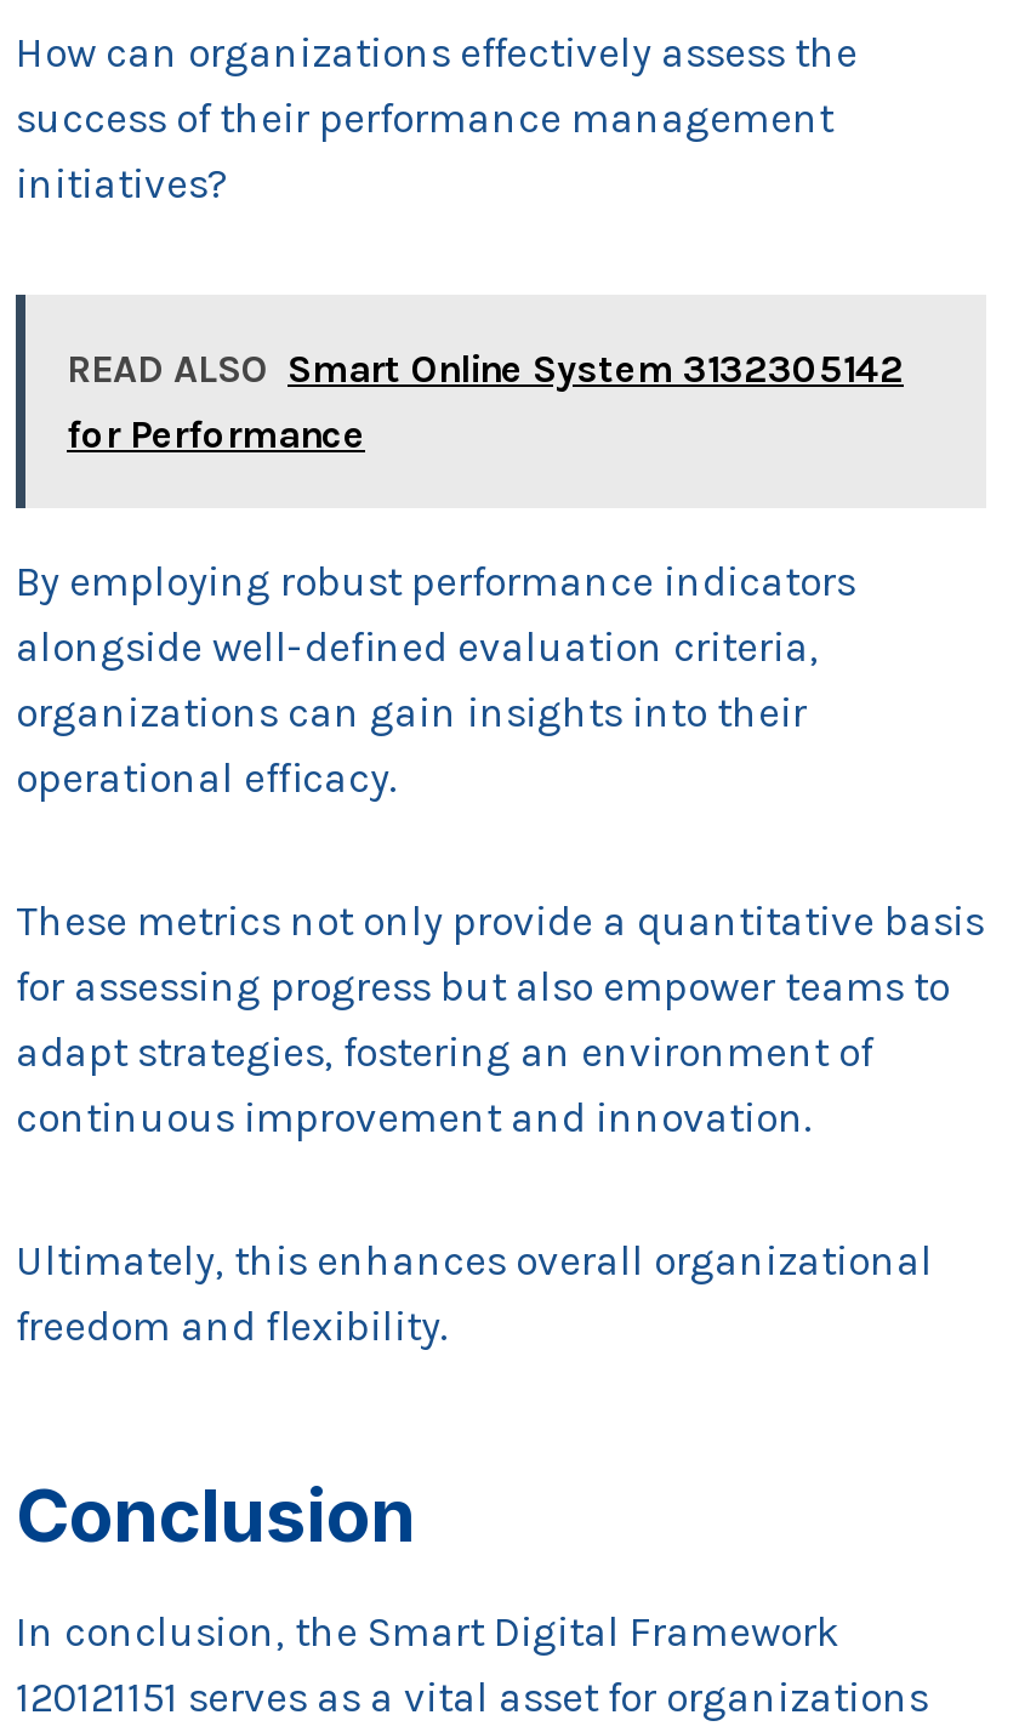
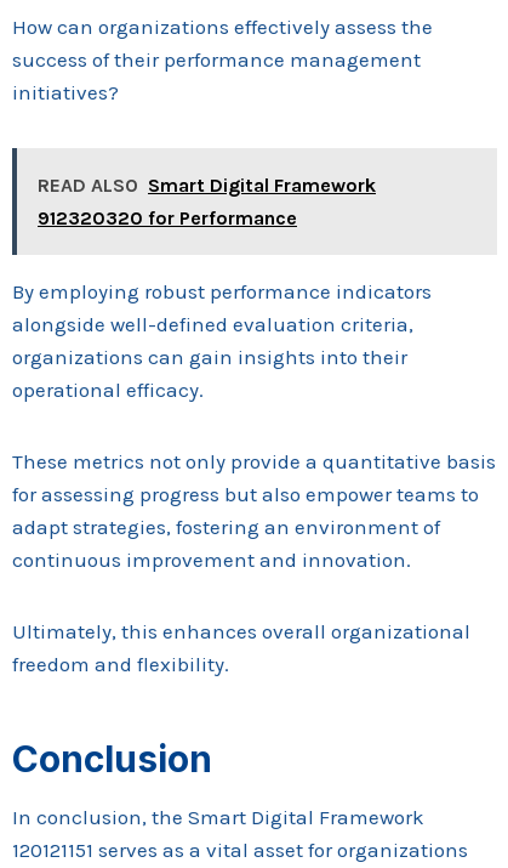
- READ ALSO Smart Online System 3132305142
- for Performance
+ READ ALSO Smart Digital Framework
+ 912320320 for Performance
